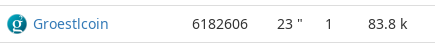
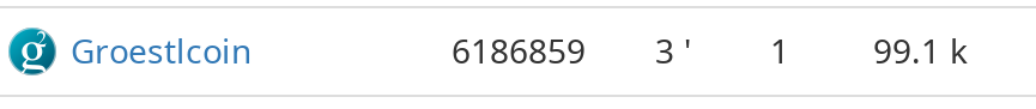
- 6182606
+ 6186859

- 23 "
+ 3 '

- 83.8 k
+ 99.1 k
